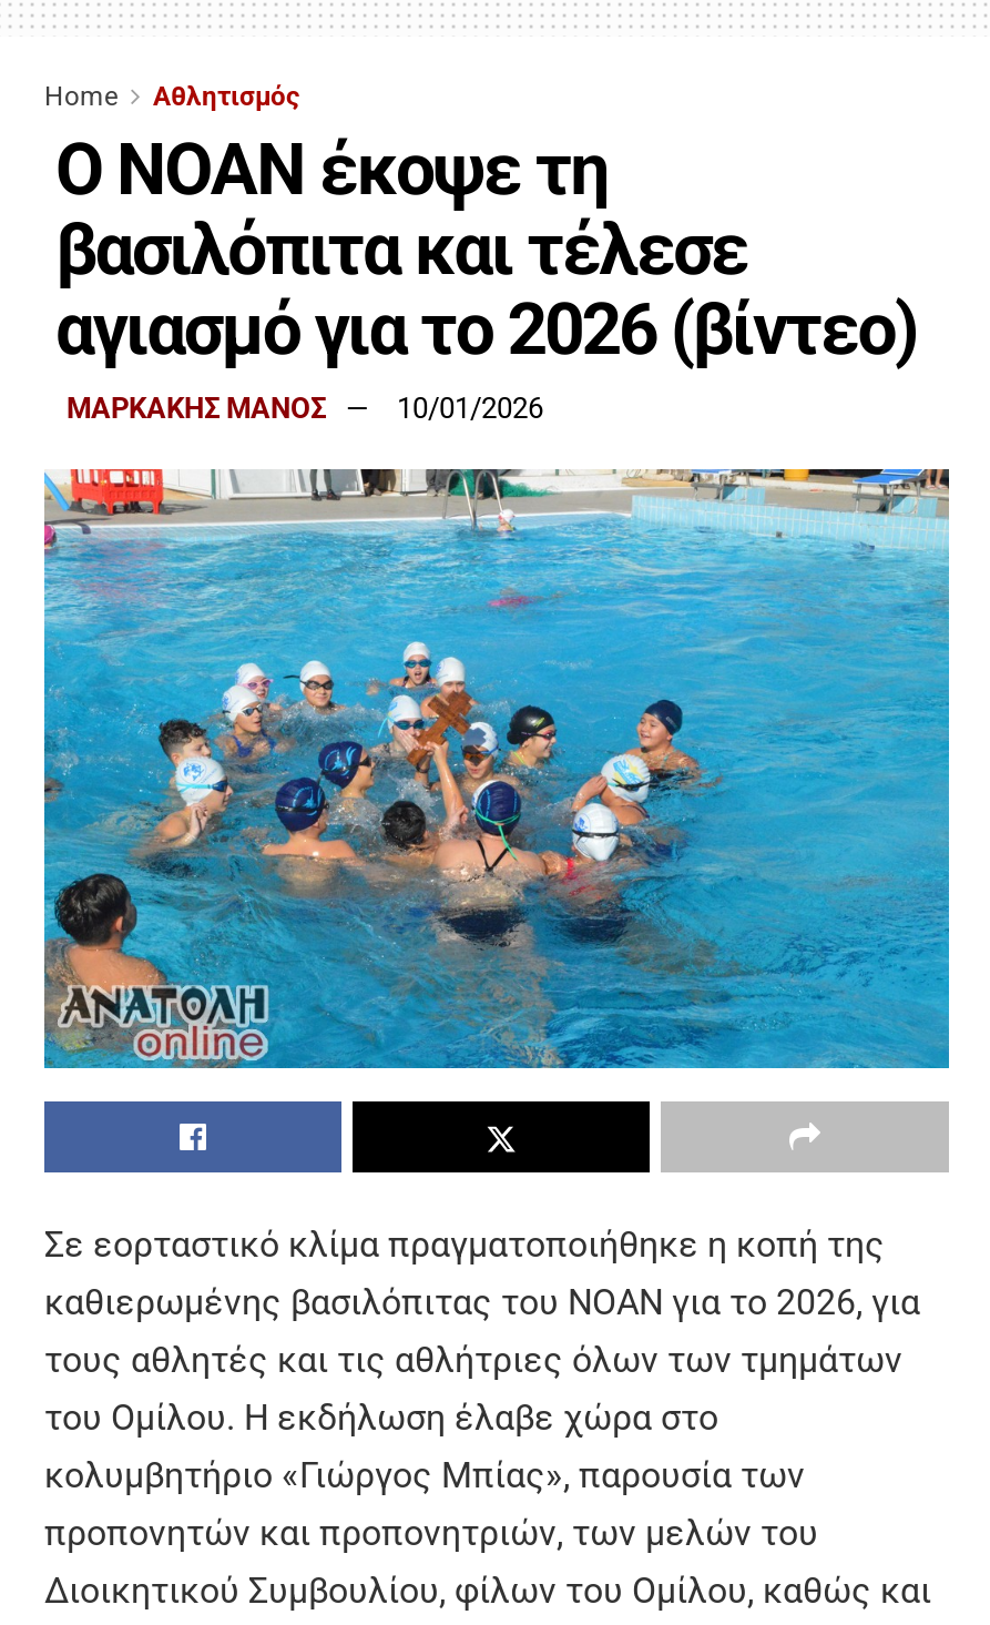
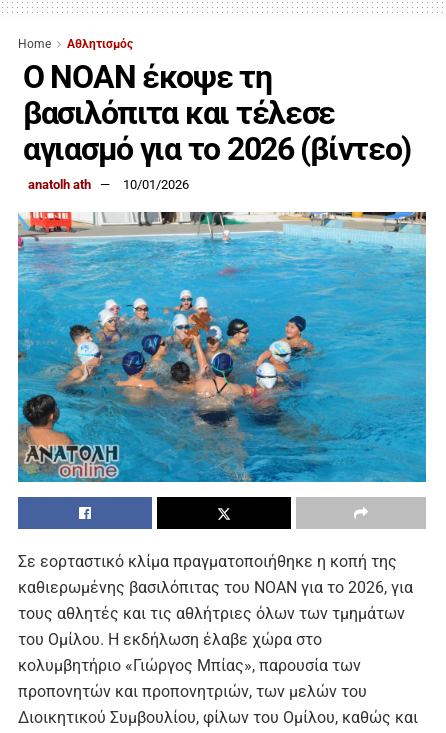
- ΜΑΡΚΑΚΗΣ ΜΑΝΟΣ
+ anatolh ath
